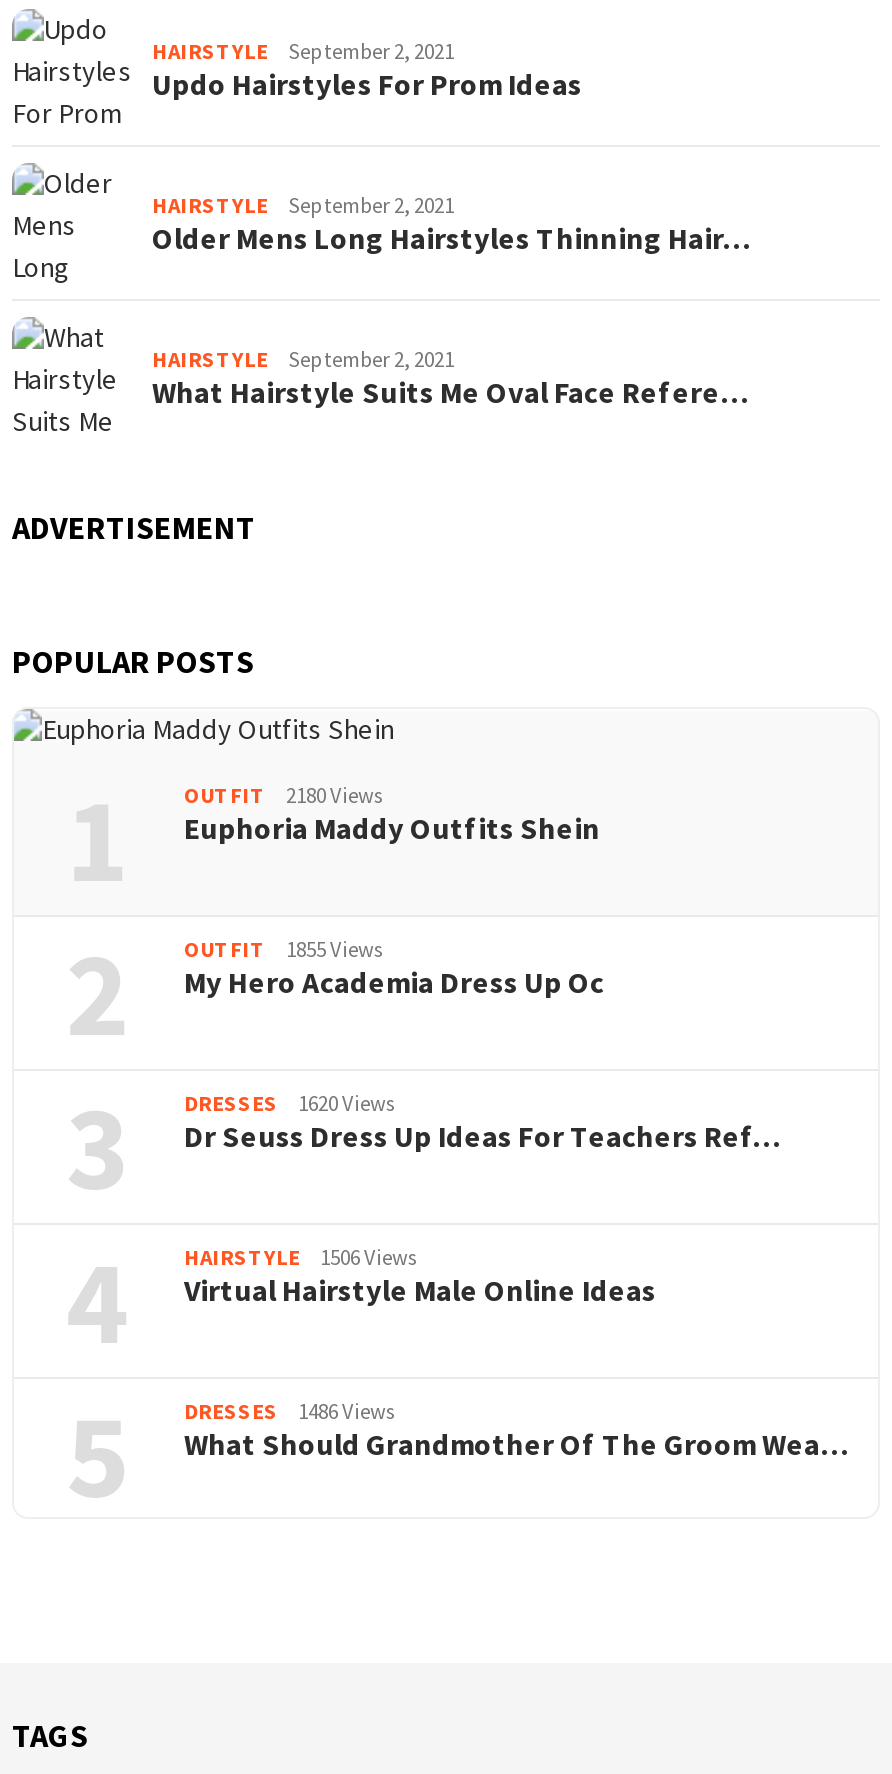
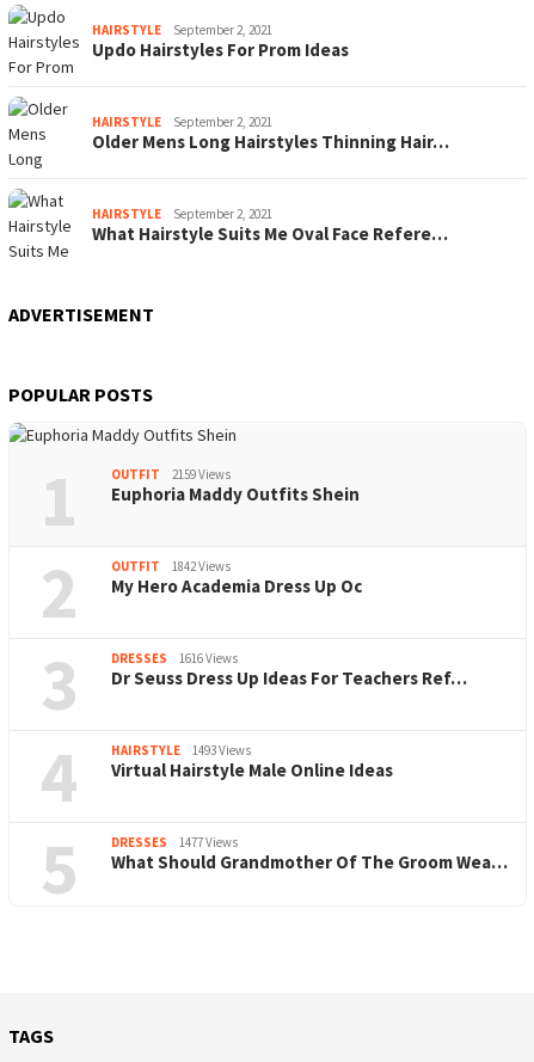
- OUTFIT 2180 Views
+ OUTFIT 2159 Views

- OUTFIT 1855 Views
+ OUTFIT 1842 Views

- DRESSES 1620 Views
+ DRESSES 1616 Views

- HAIRSTYLE 1506 Views
+ HAIRSTYLE 1493 Views

- DRESSES 1486 Views
+ DRESSES 1477 Views
